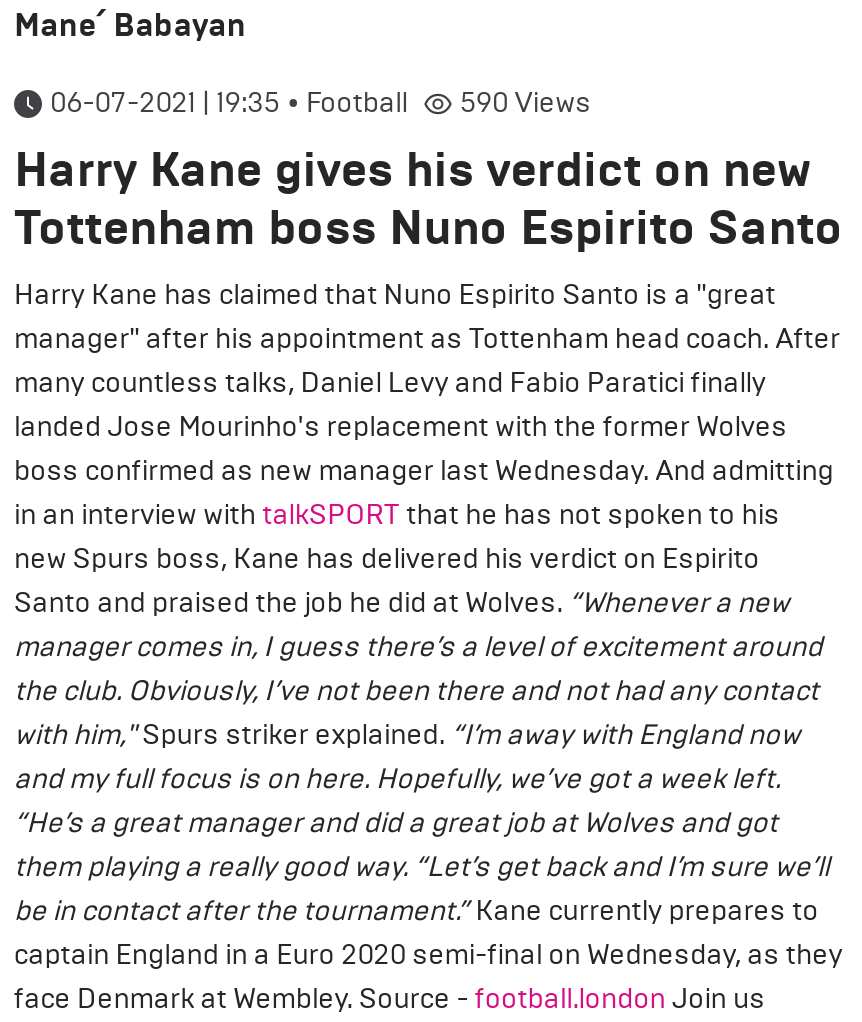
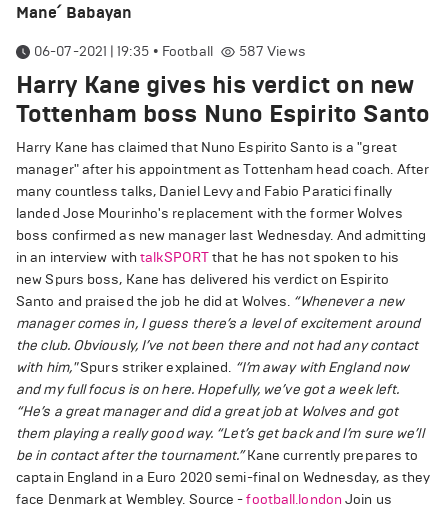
- 590 Views
+ 587 Views
